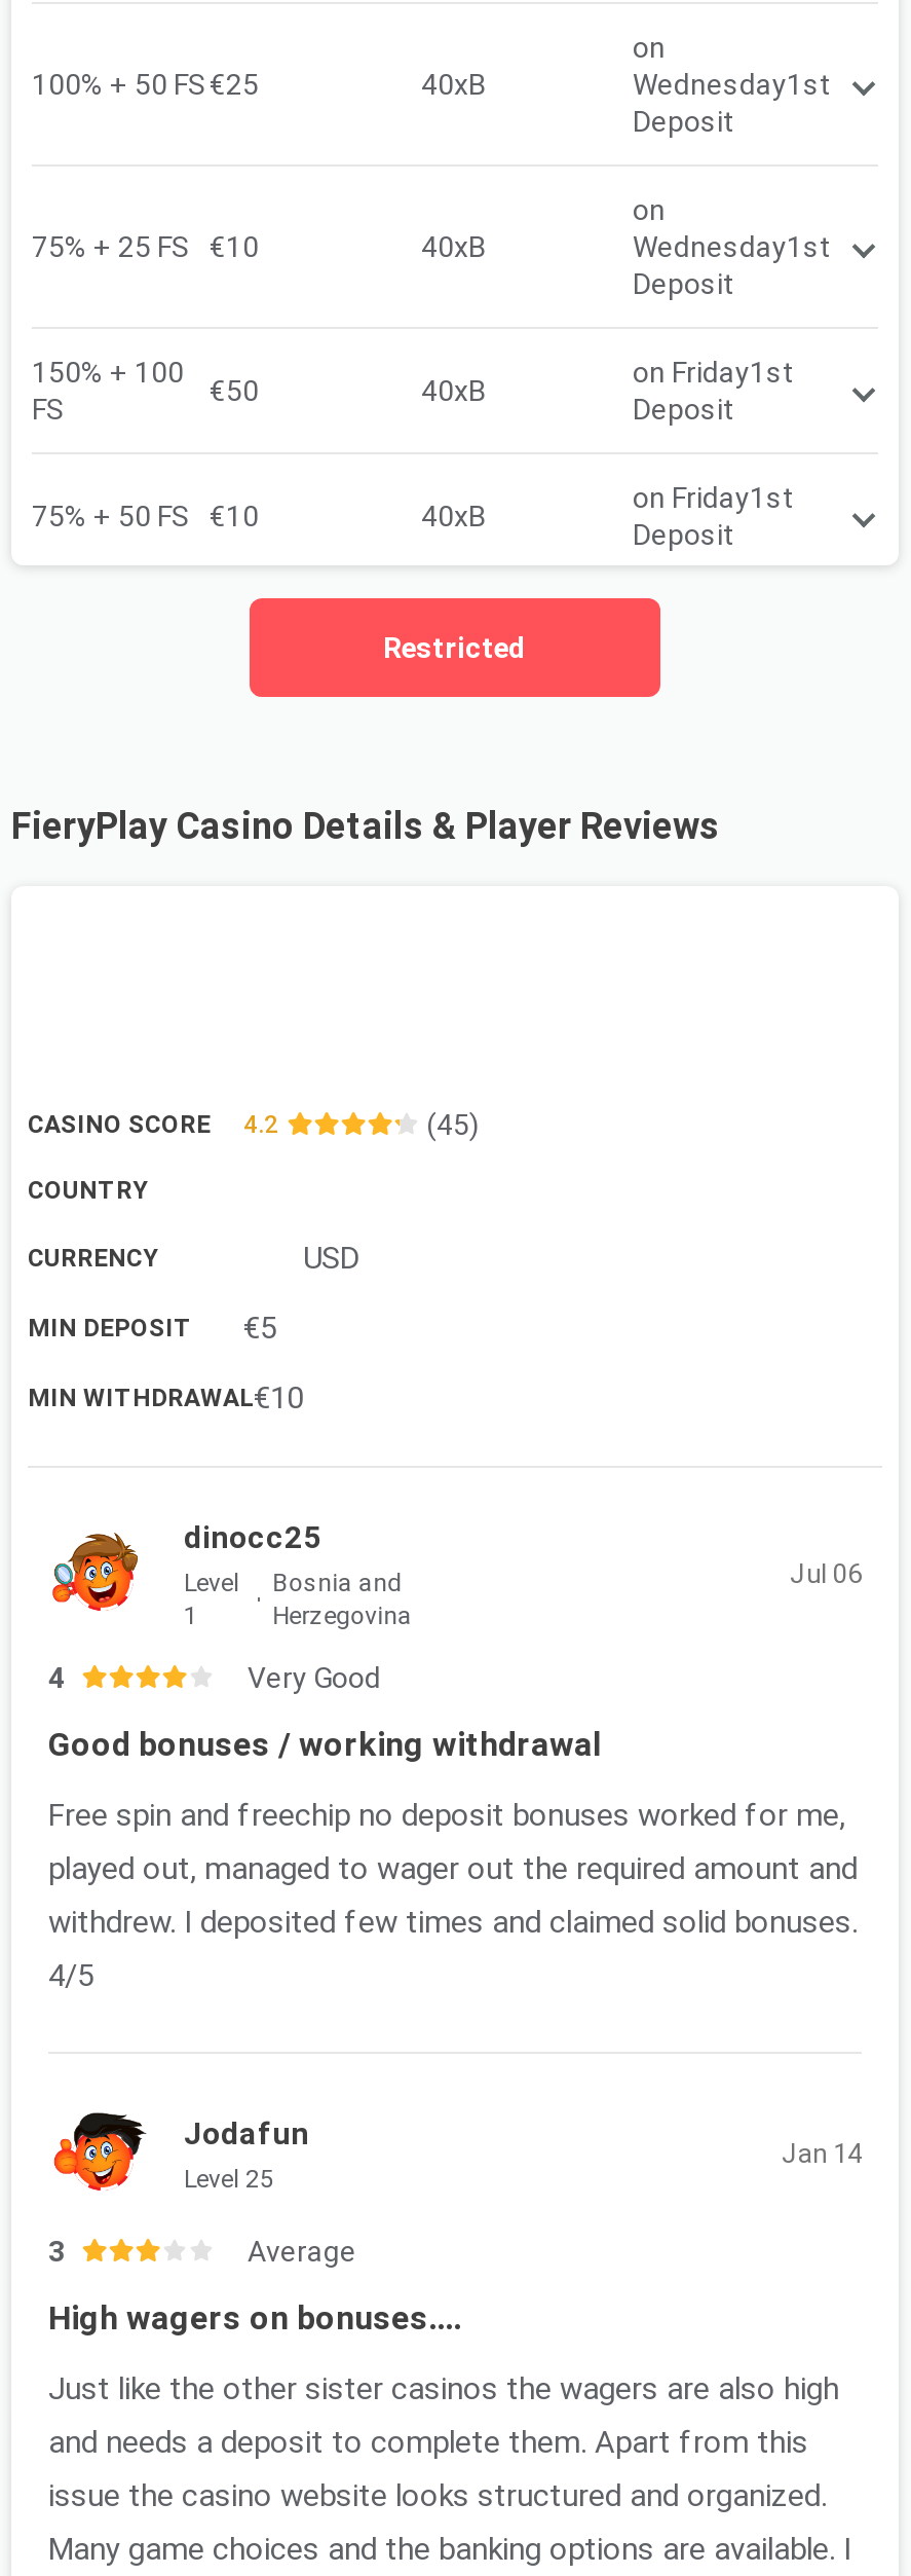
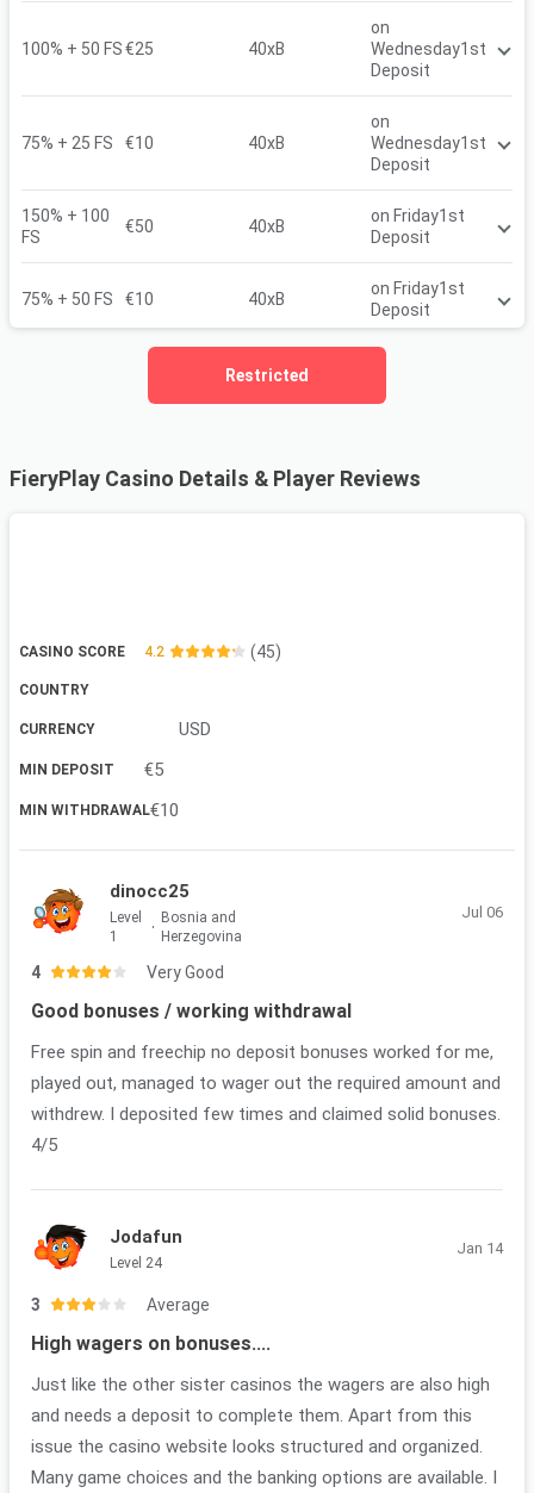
- Level 25
+ Level 24
